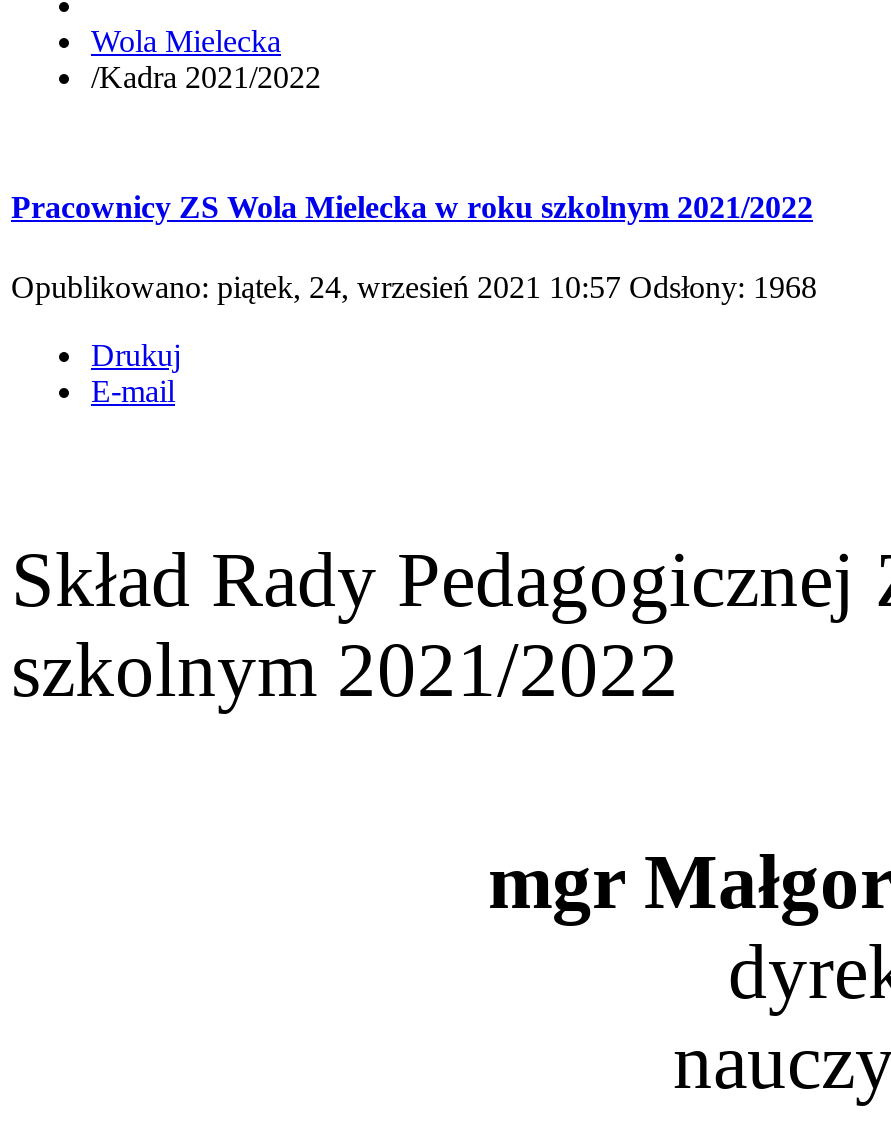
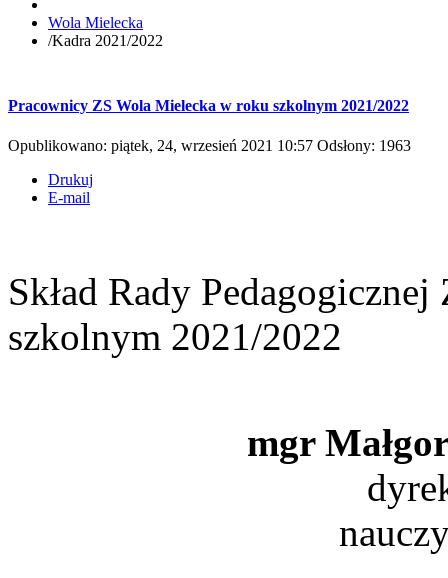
- Opublikowano: piątek, 24, wrzesień 2021 10:57 Odsłony: 1968
+ Opublikowano: piątek, 24, wrzesień 2021 10:57 Odsłony: 1963
